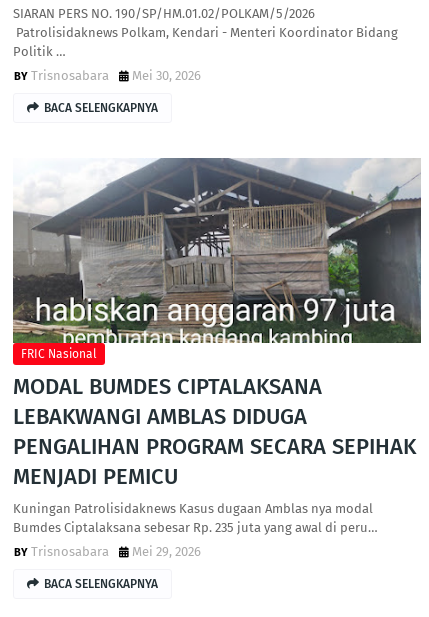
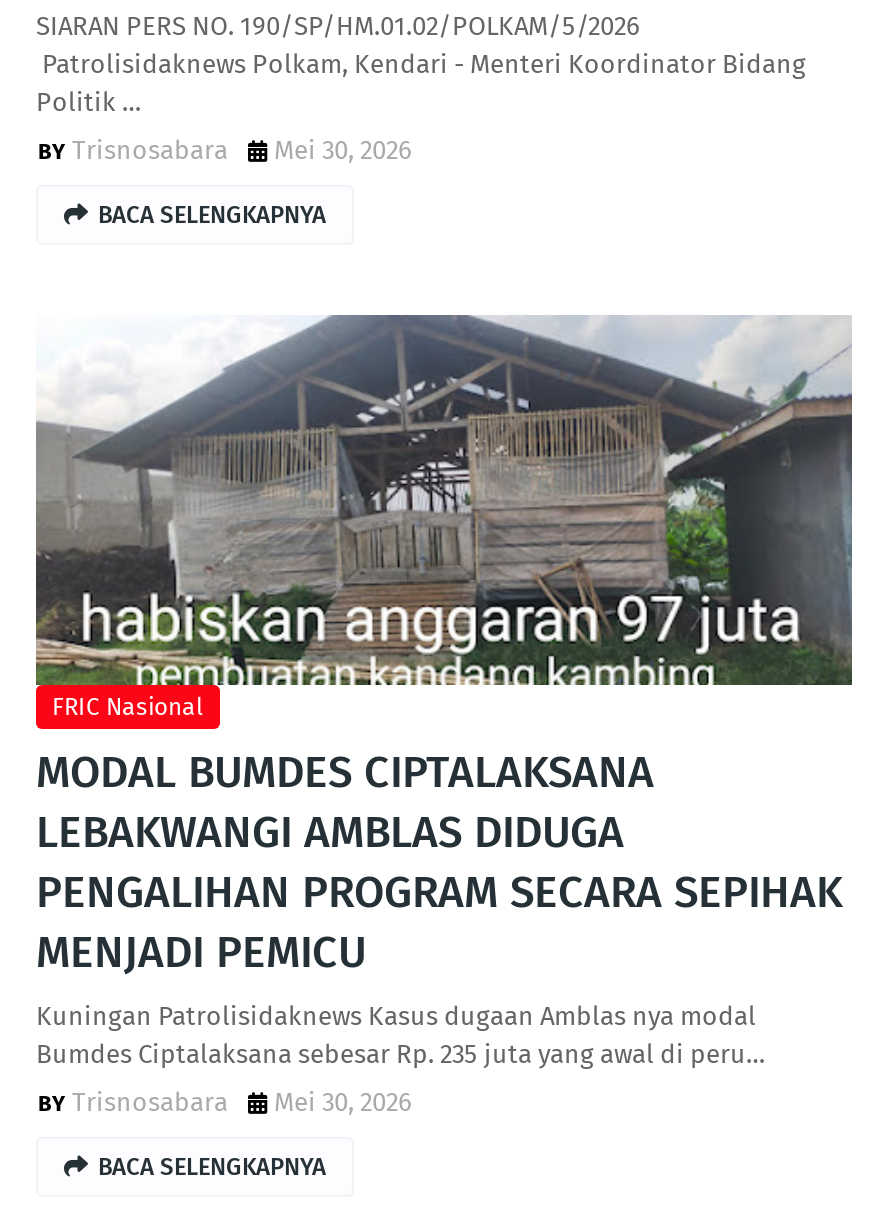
- Trisnosabara Mei 29, 2026
+ Trisnosabara Mei 30, 2026
